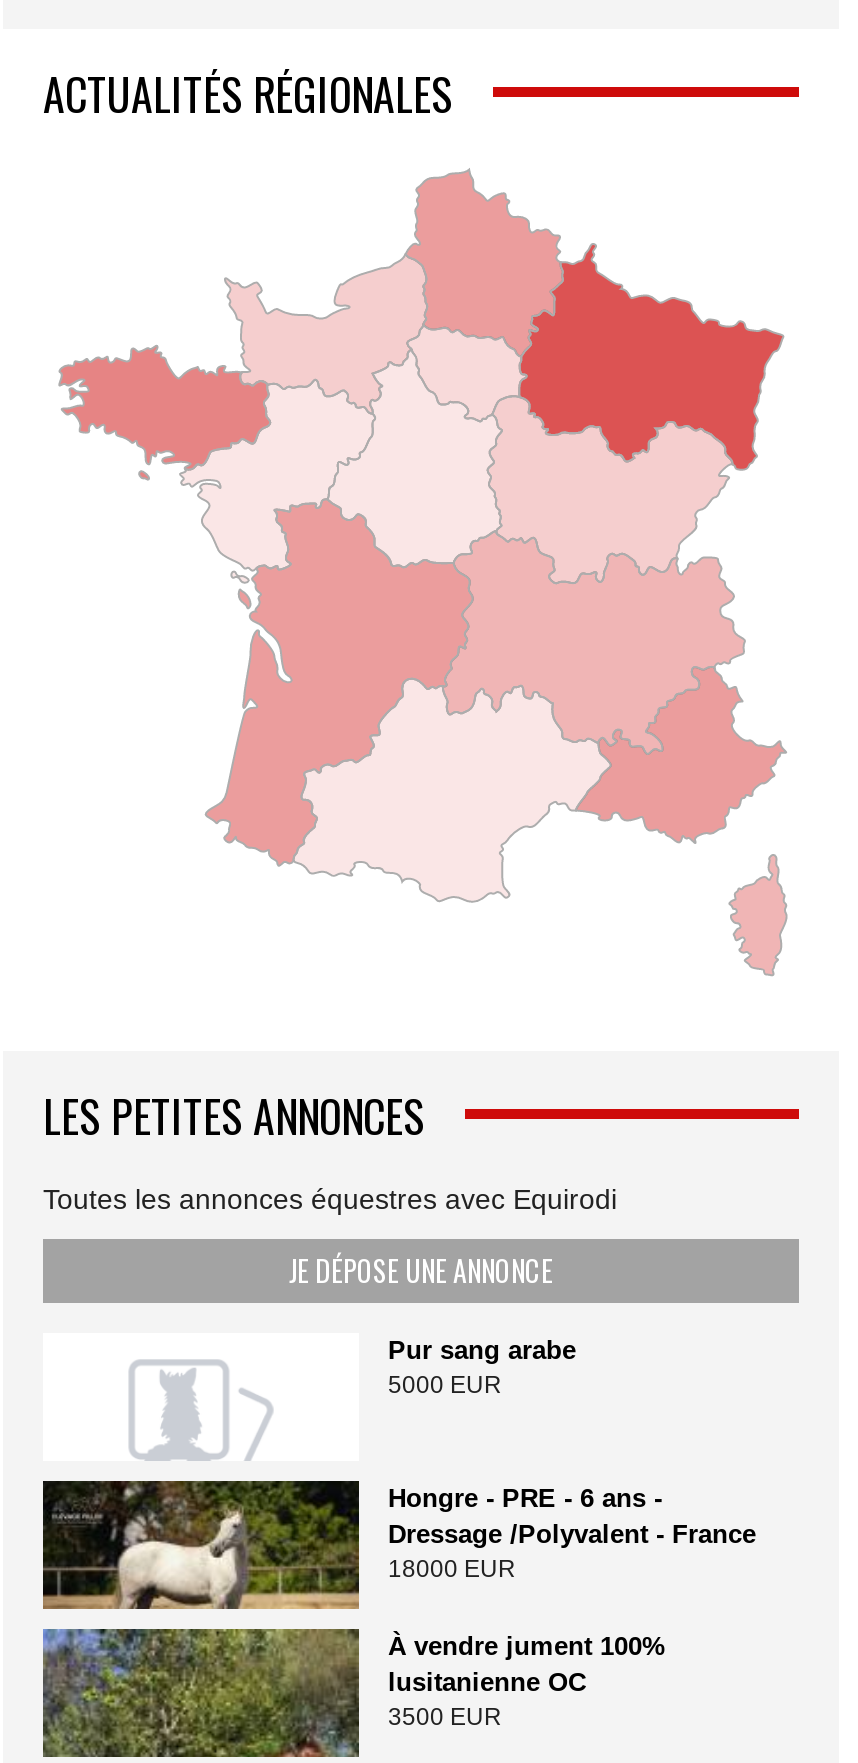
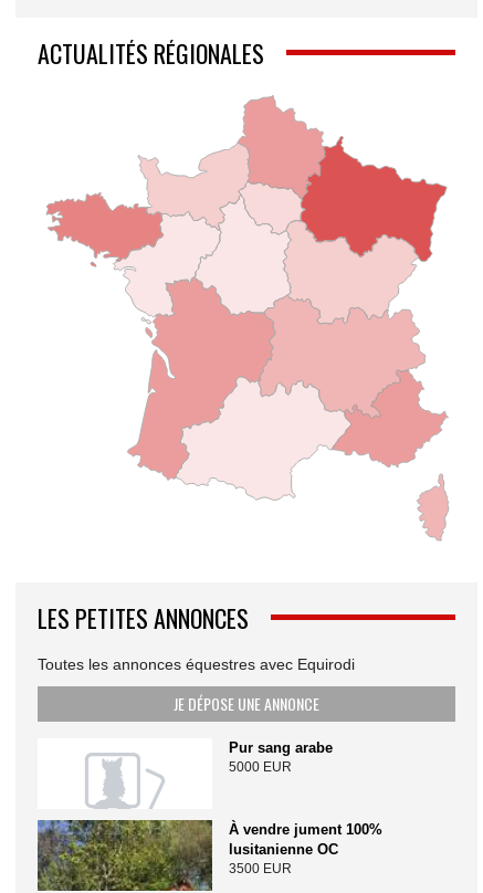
- [image]
- Hongre - PRE - 6 ans -
- Dressage /Polyvalent - France
- 18000 EUR
